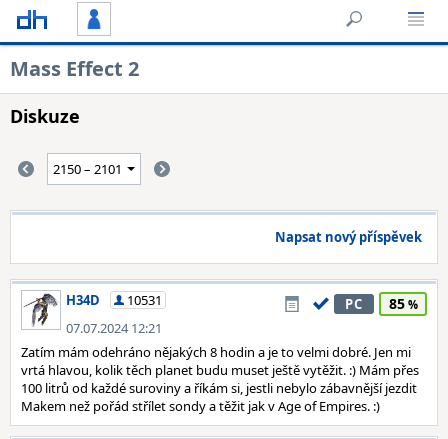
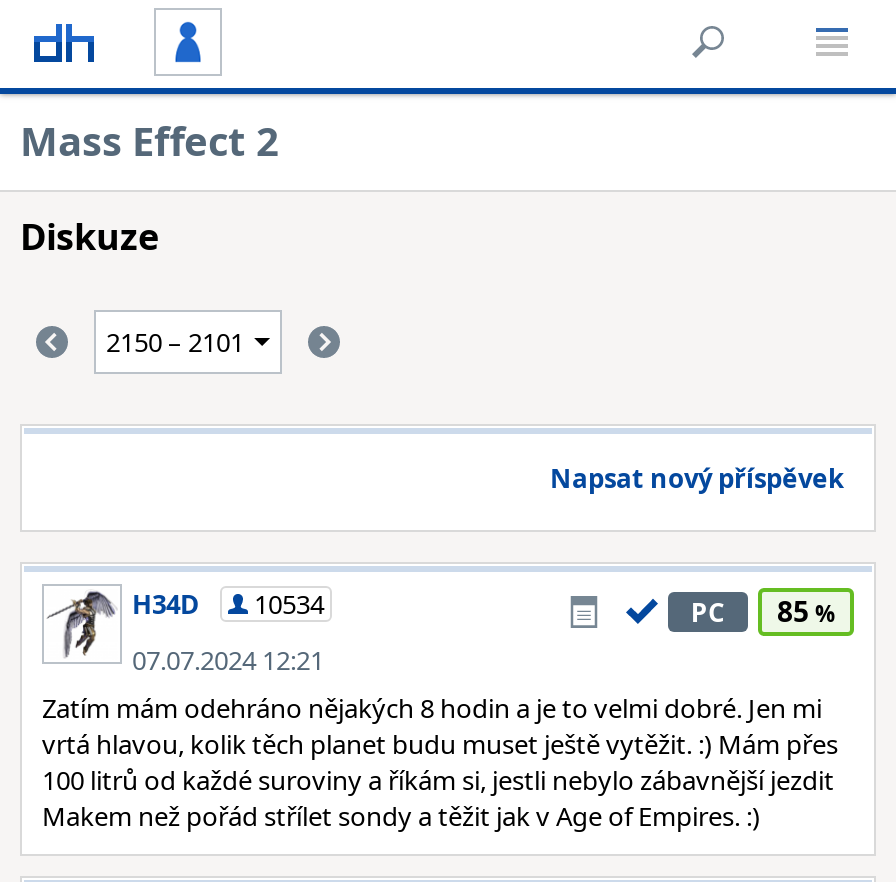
- H34D 10531
+ H34D 10534
